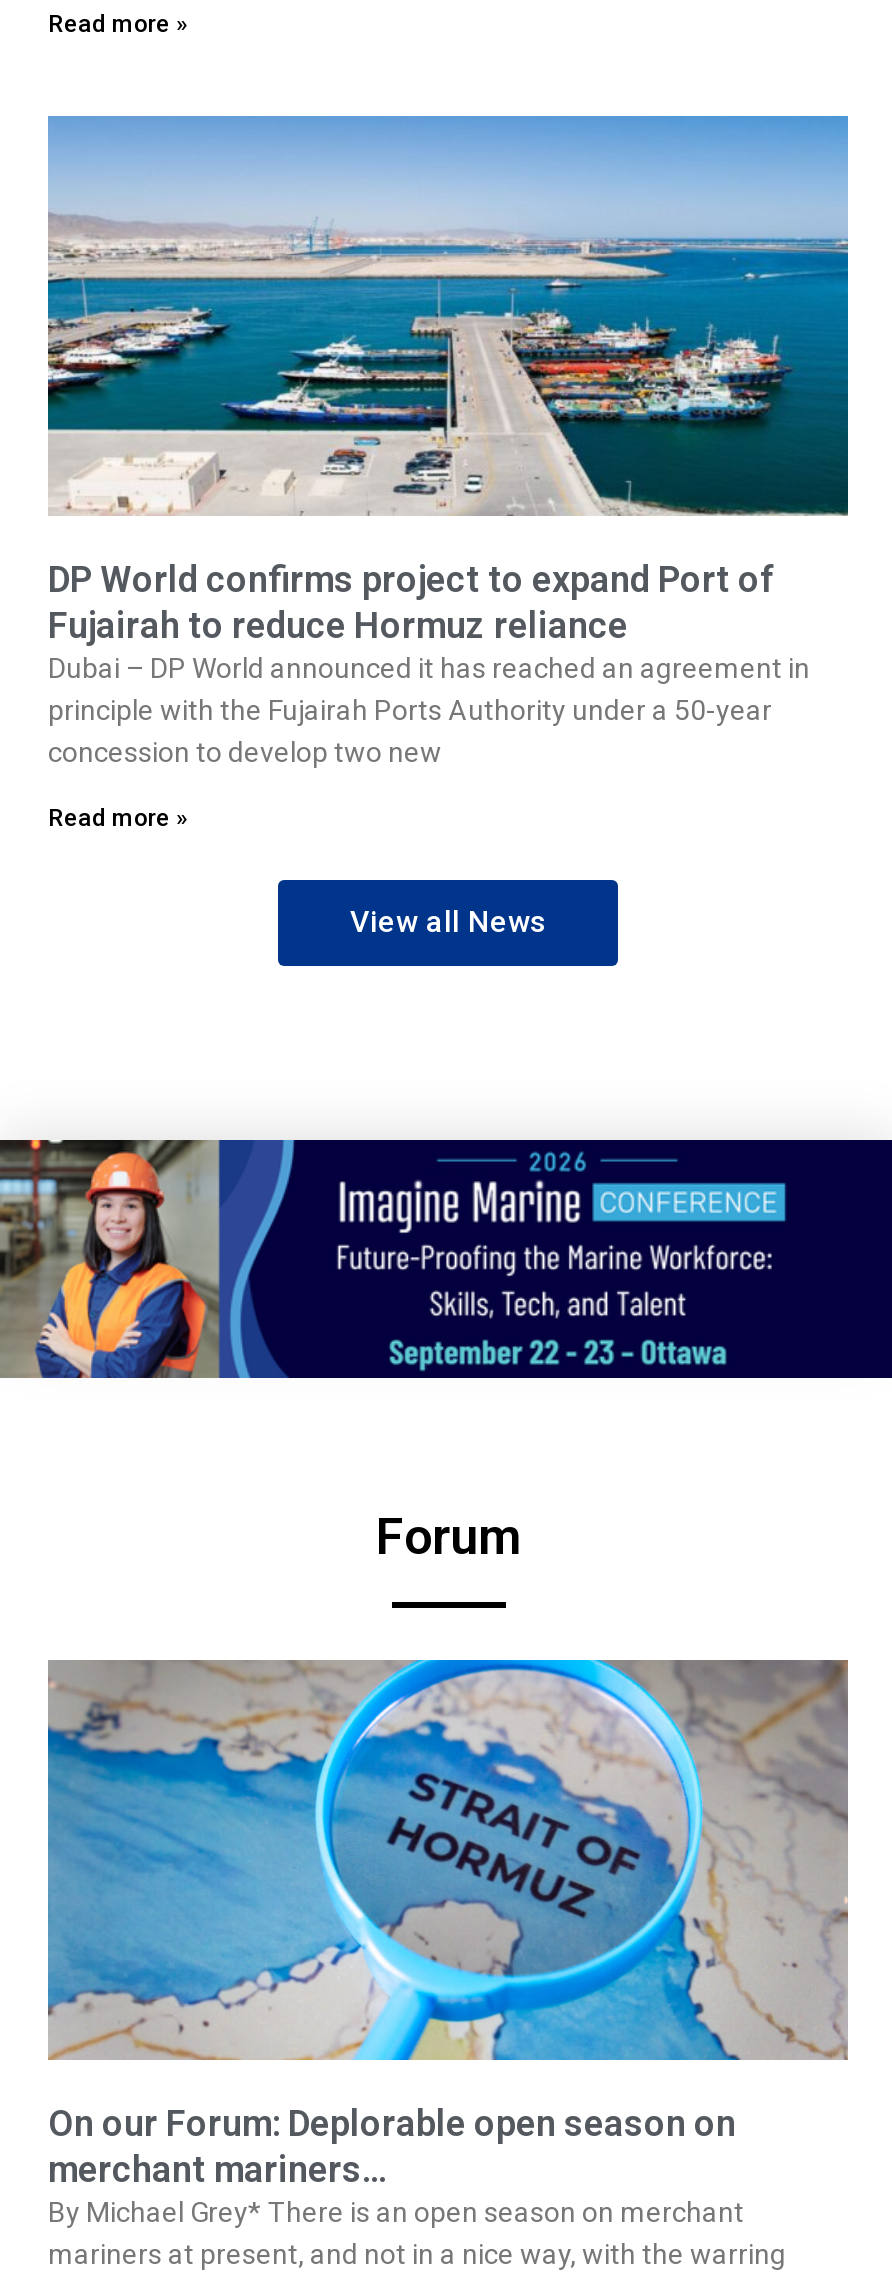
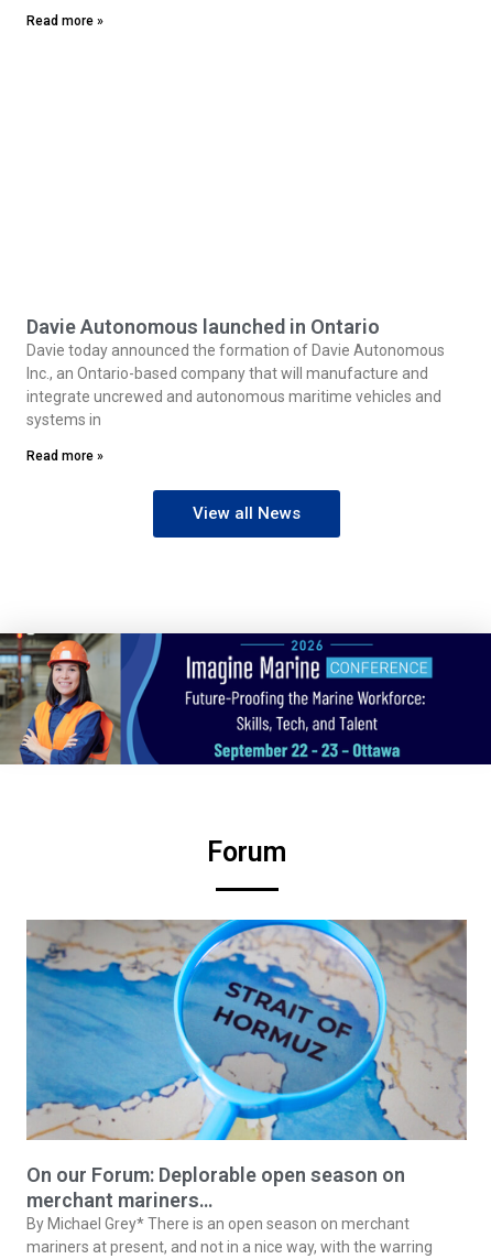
- [image]

- DP World confirms project to expand Port of
- Fujairah to reduce Hormuz reliance
- Dubai – DP World announced it has reached an agreement in
- principle with the Fujairah Ports Authority under a 50-year
- concession to develop two new
+ Davie Autonomous launched in Ontario
+ Davie today announced the formation of Davie Autonomous
+ Inc., an Ontario-based company that will manufacture and
+ integrate uncrewed and autonomous maritime vehicles and
+ systems in
